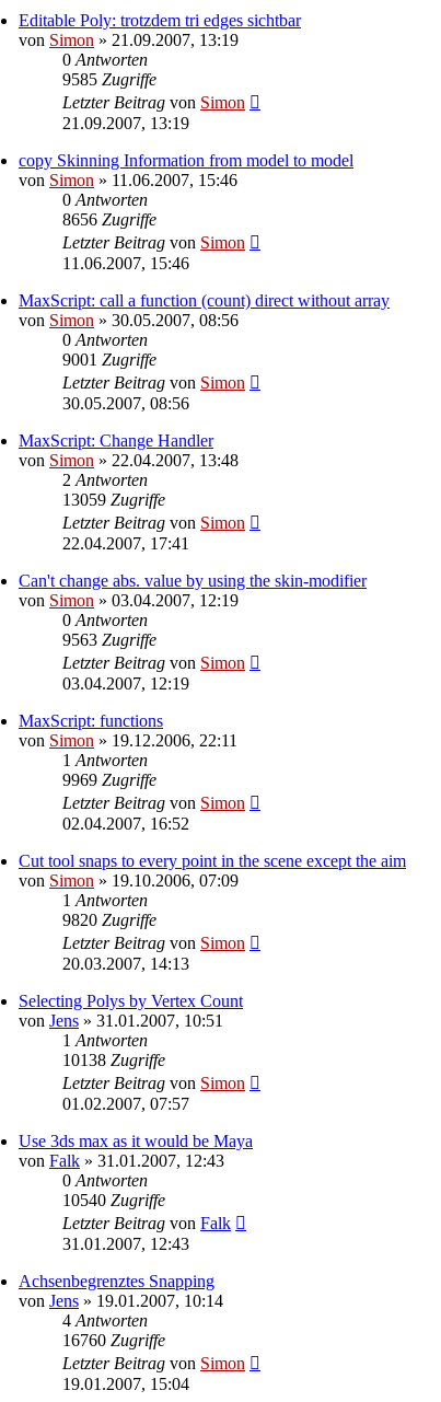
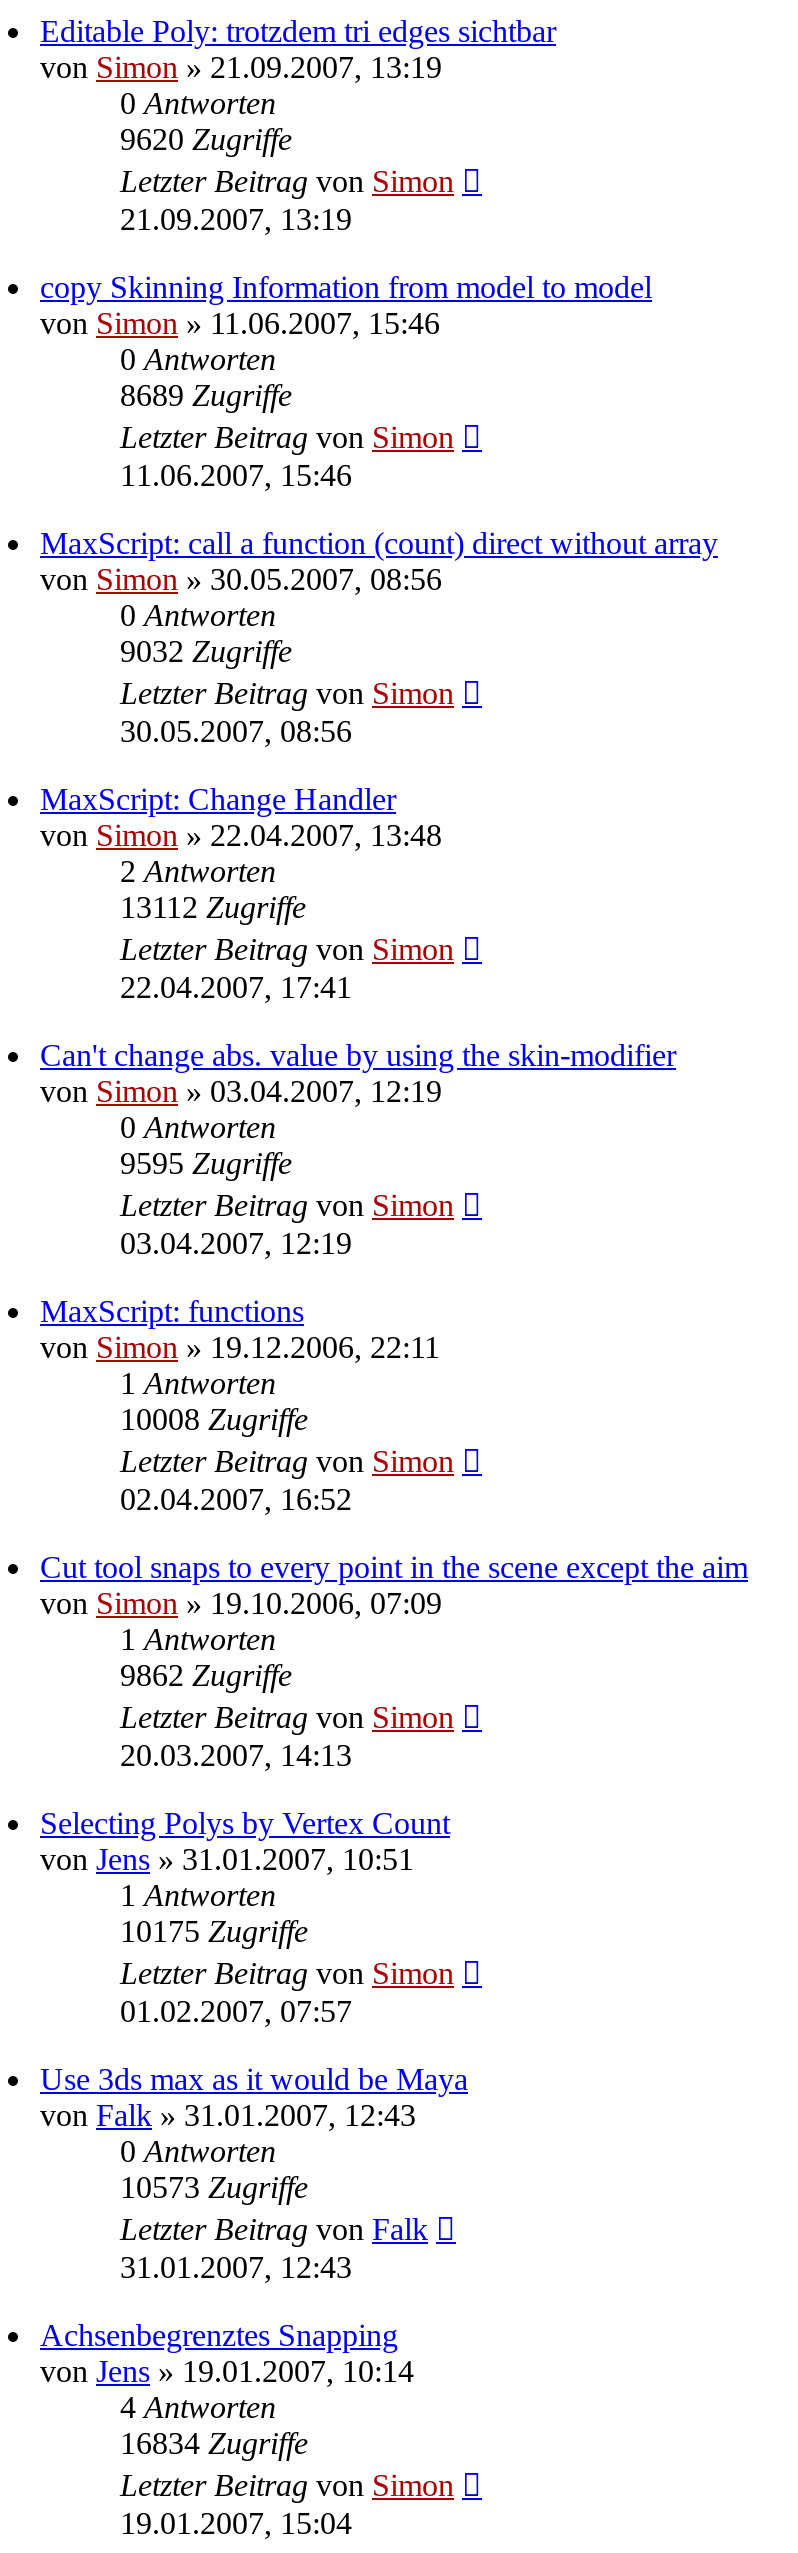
- 9585 Zugriffe
+ 9620 Zugriffe

- 8656 Zugriffe
+ 8689 Zugriffe

- 9001 Zugriffe
+ 9032 Zugriffe

- 13059 Zugriffe
+ 13112 Zugriffe

- 9563 Zugriffe
+ 9595 Zugriffe

- 9969 Zugriffe
+ 10008 Zugriffe

- 9820 Zugriffe
+ 9862 Zugriffe

- 10138 Zugriffe
+ 10175 Zugriffe

- 10540 Zugriffe
+ 10573 Zugriffe

- 16760 Zugriffe
+ 16834 Zugriffe
